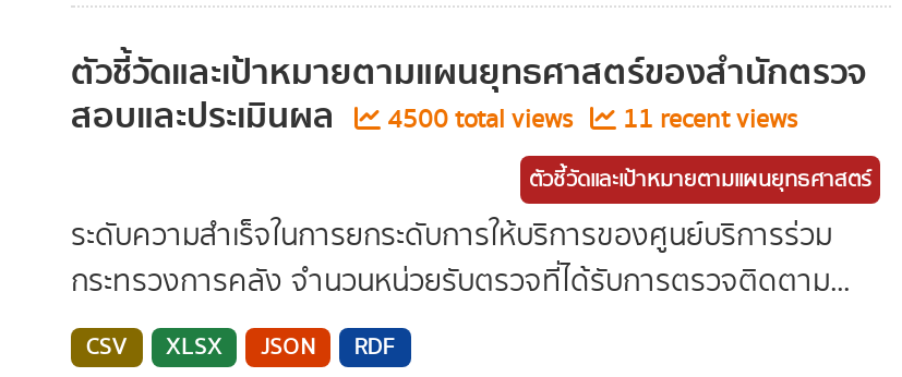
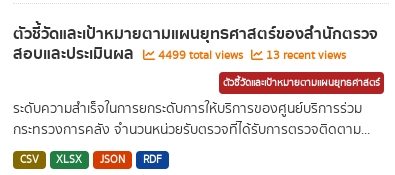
- 4500 total views
+ 4499 total views

- 11 recent views
+ 13 recent views
